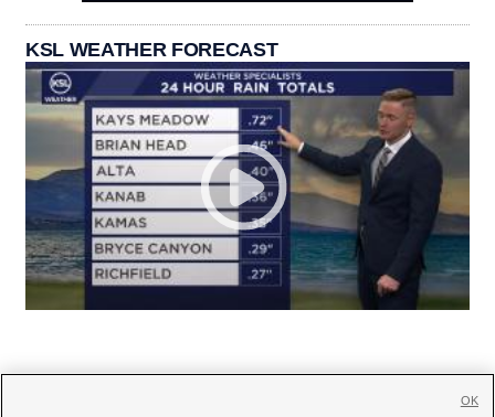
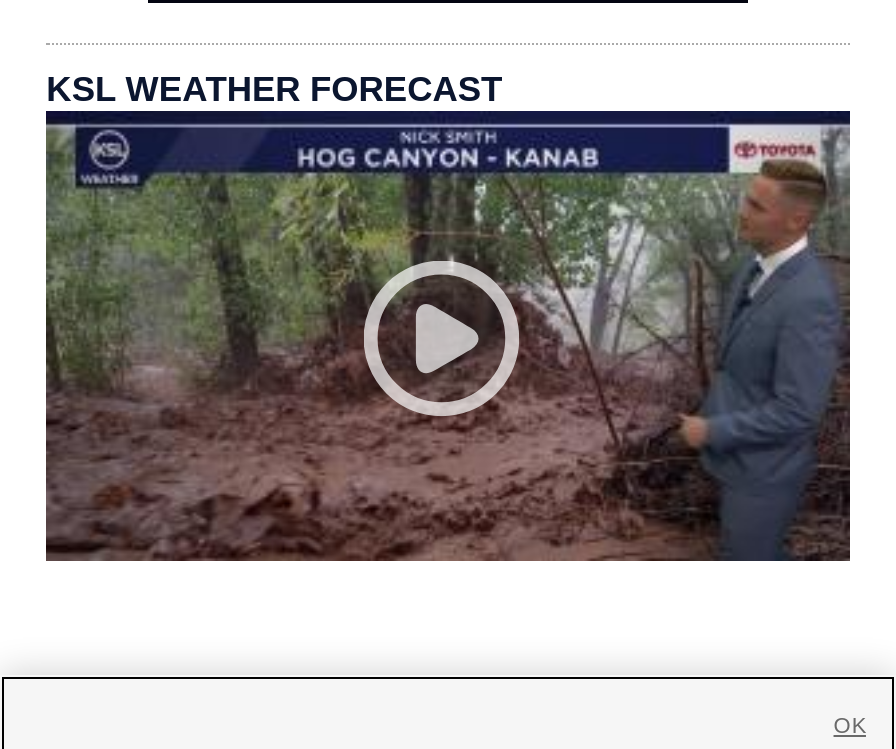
- [image]
+ [image]
